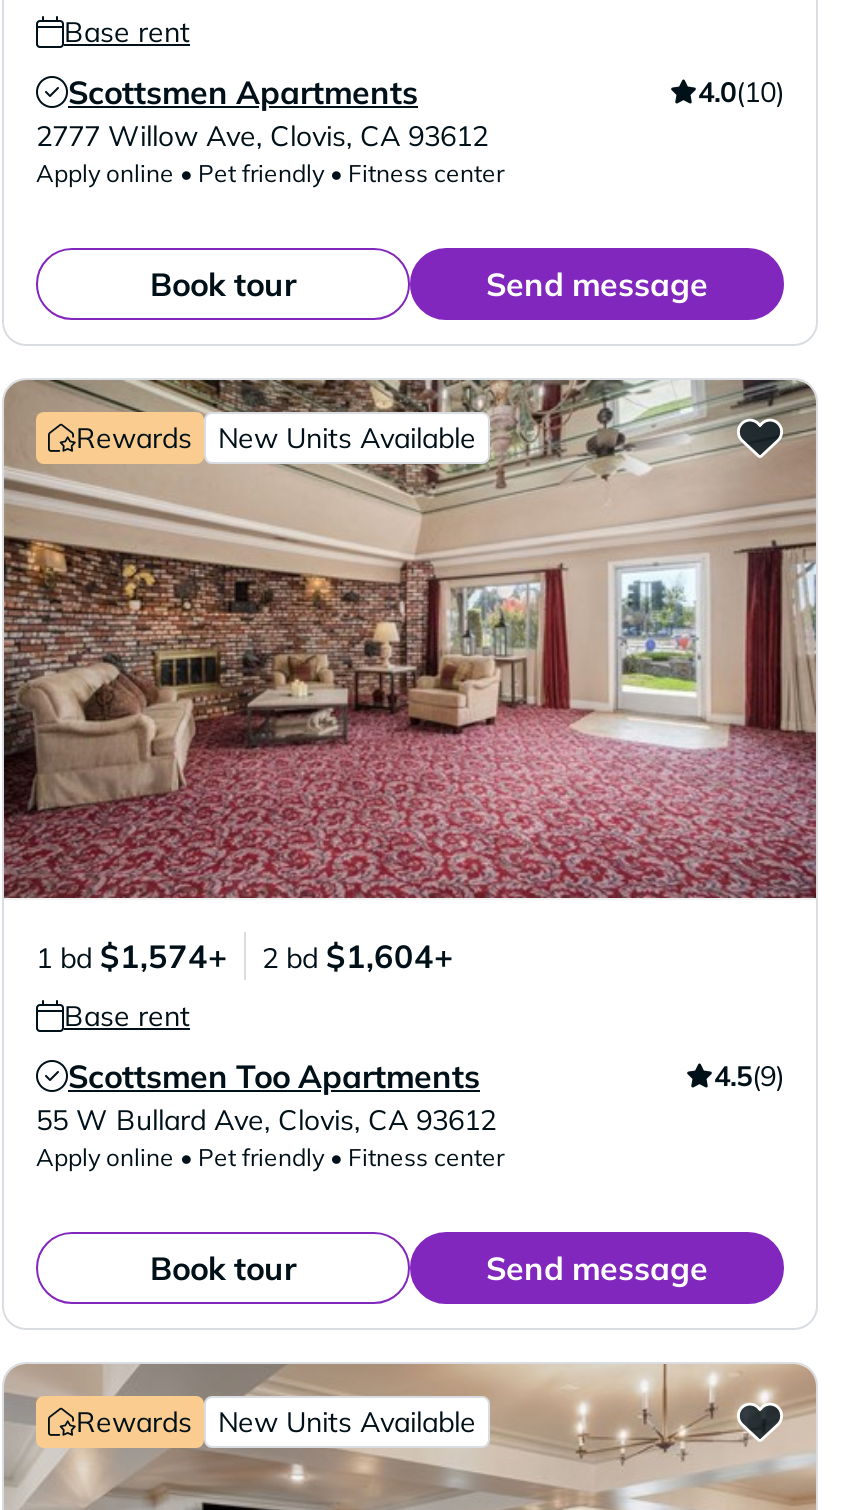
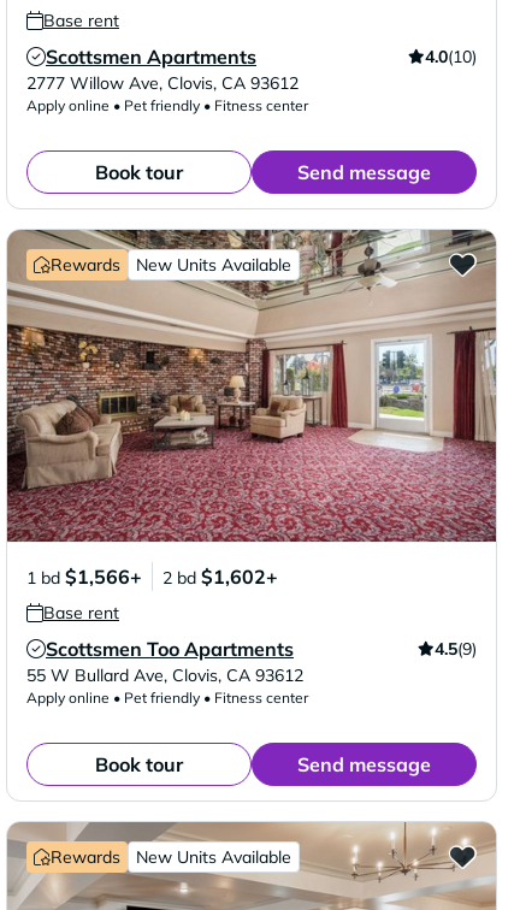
- 1 bd $1,574+
+ 1 bd $1,566+

- 2 bd $1,604+
+ 2 bd $1,602+
